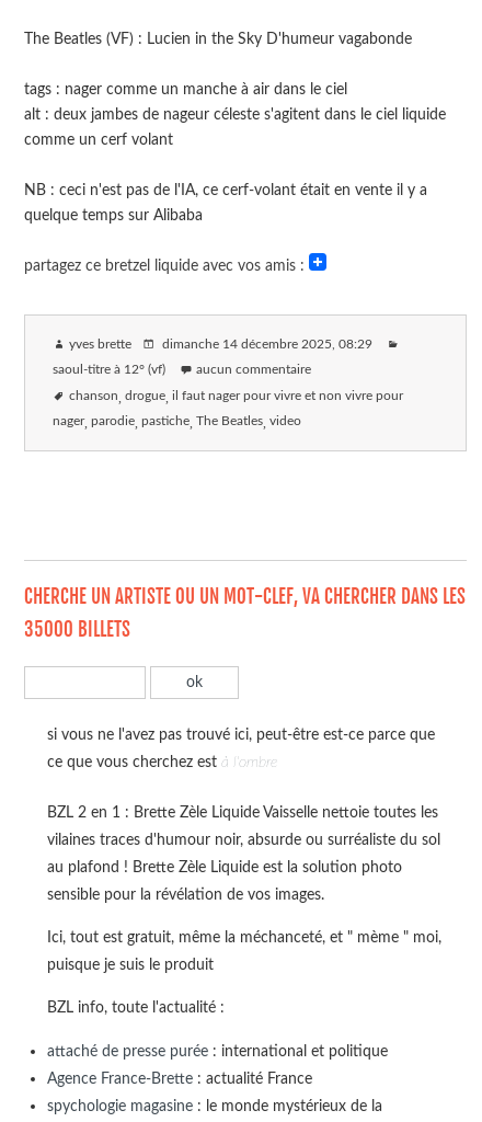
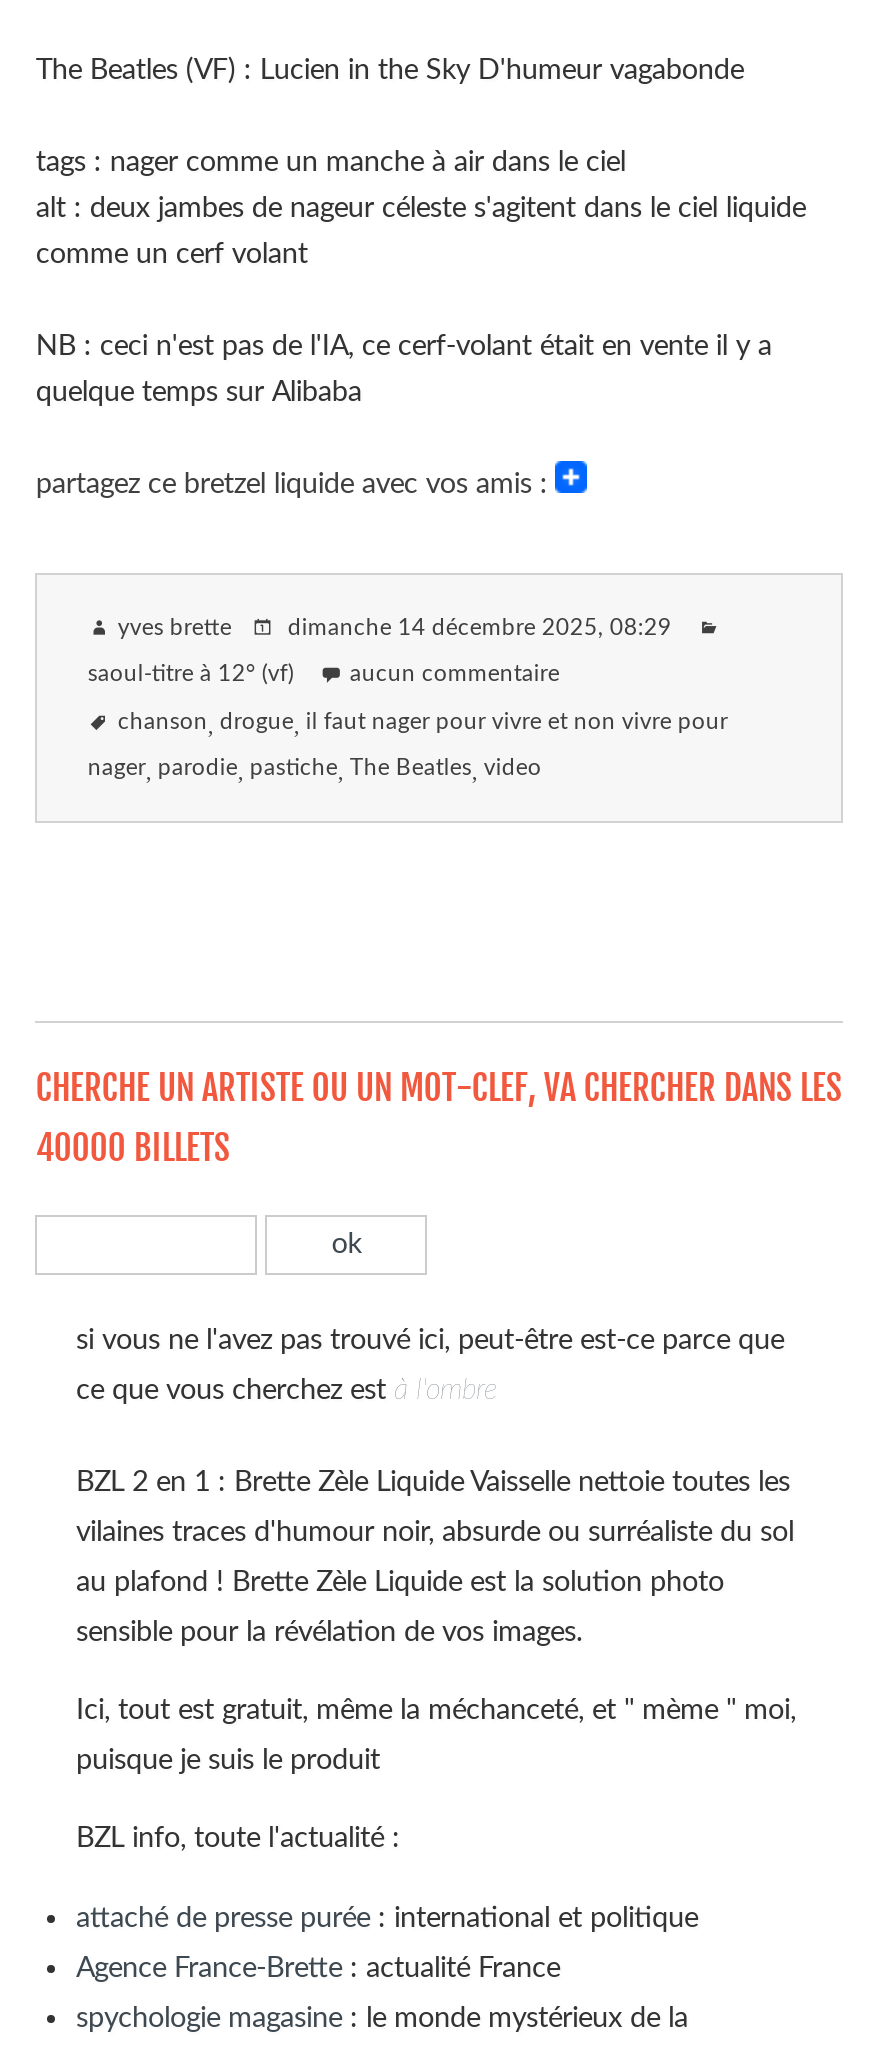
- 35000 BILLETS
+ 40000 BILLETS
